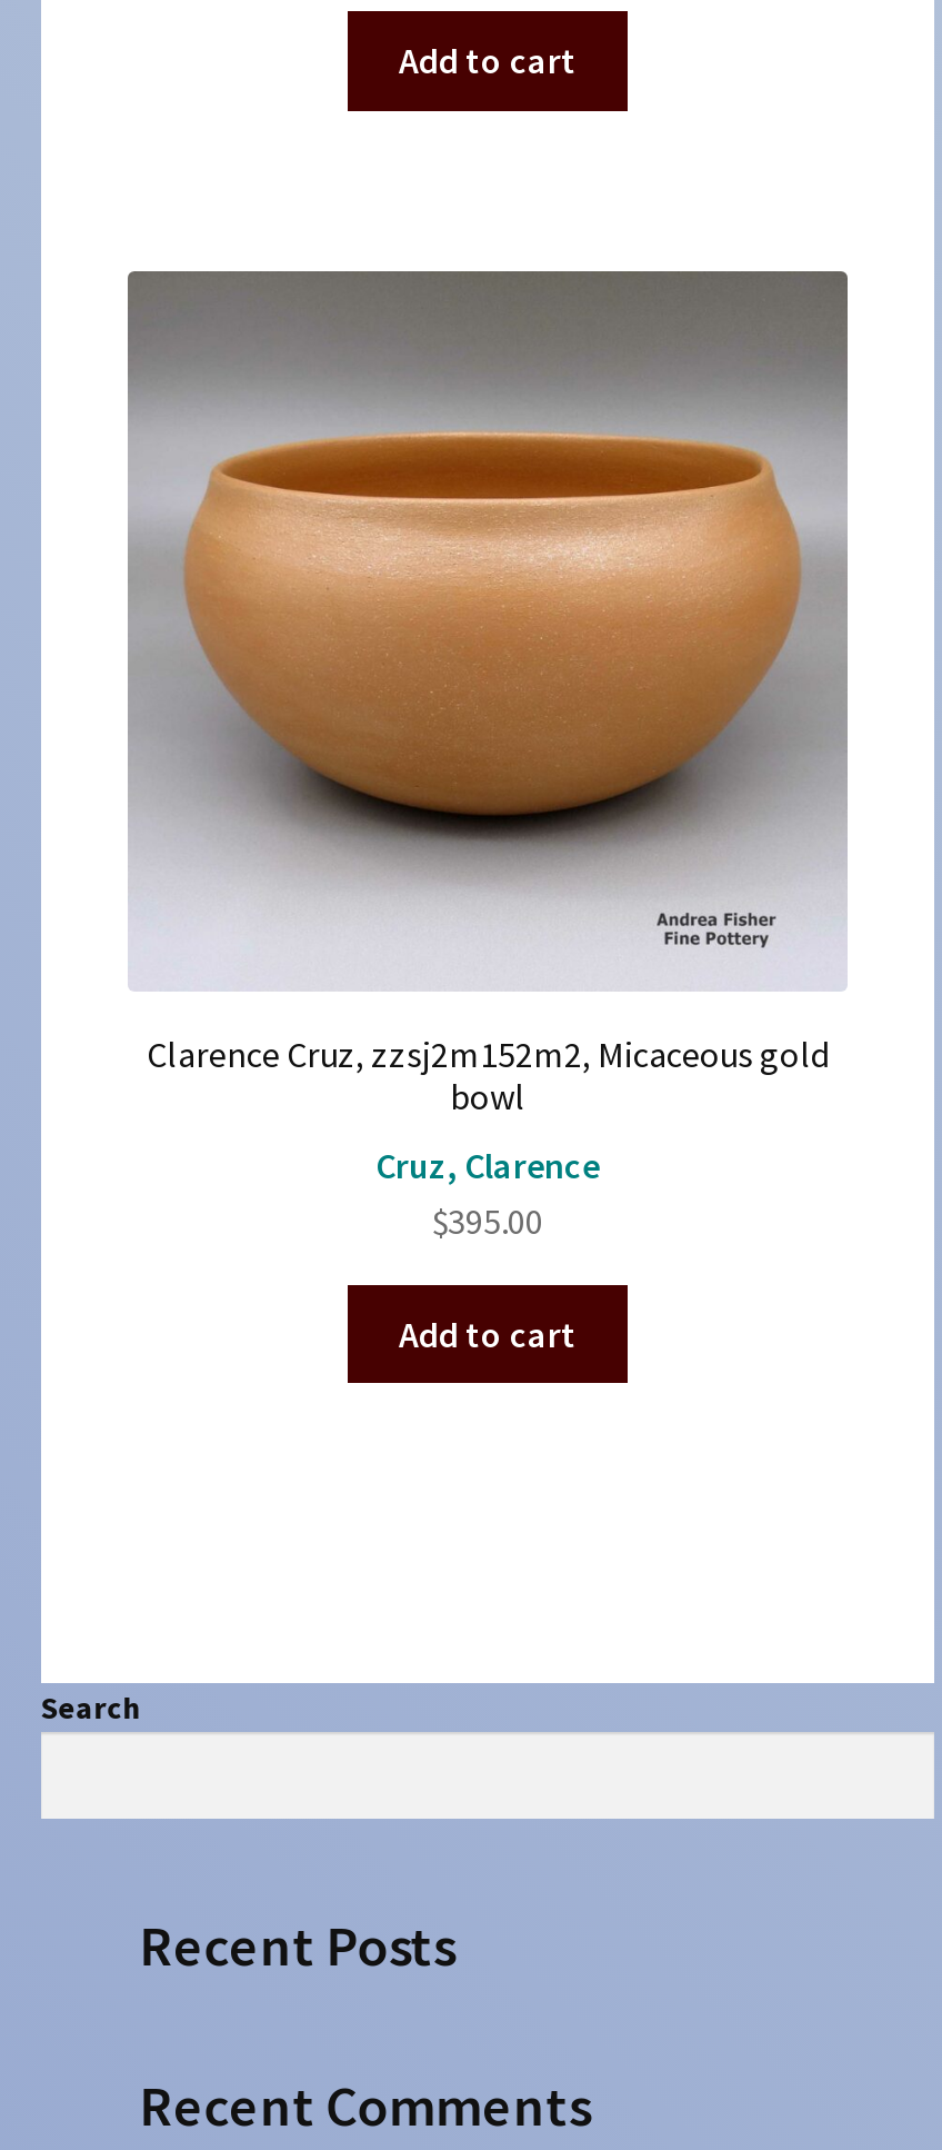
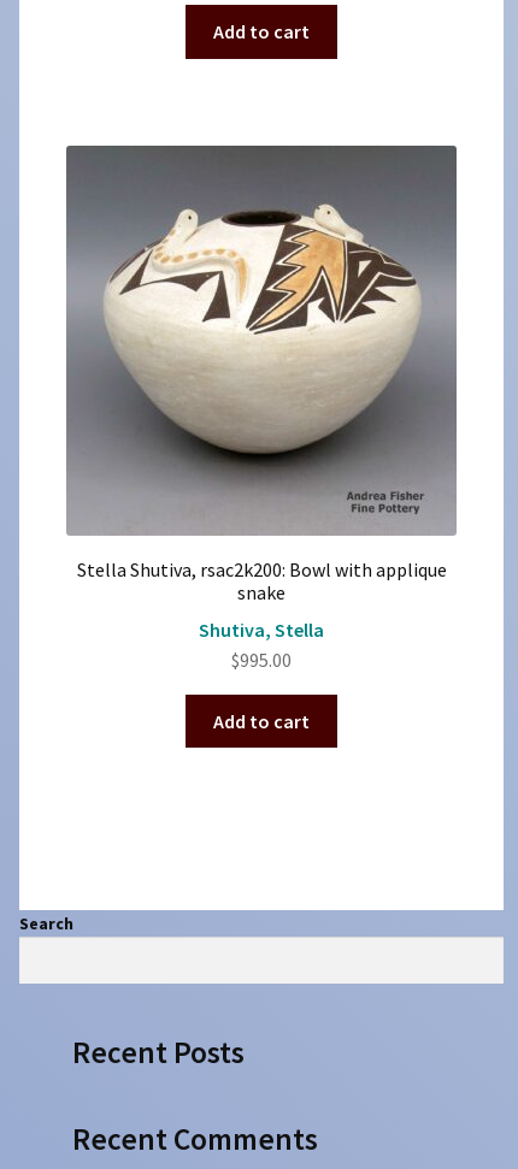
- [image]
- Clarence Cruz, zzsj2m152m2, Micaceous gold
- bowl
+ [image]
+ Stella Shutiva, rsac2k200: Bowl with applique
+ snake

- Cruz, Clarence
- $395.00
+ Shutiva, Stella
+ $995.00
